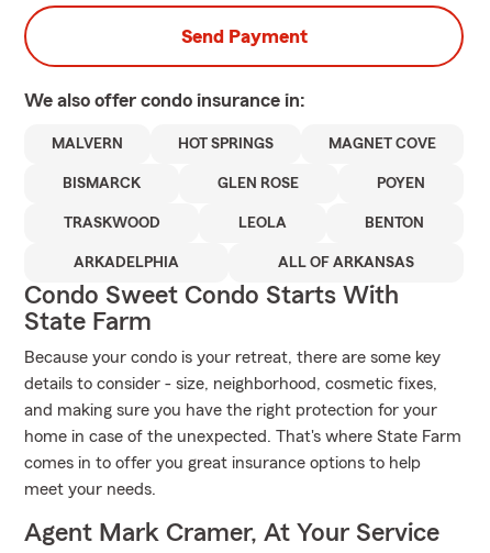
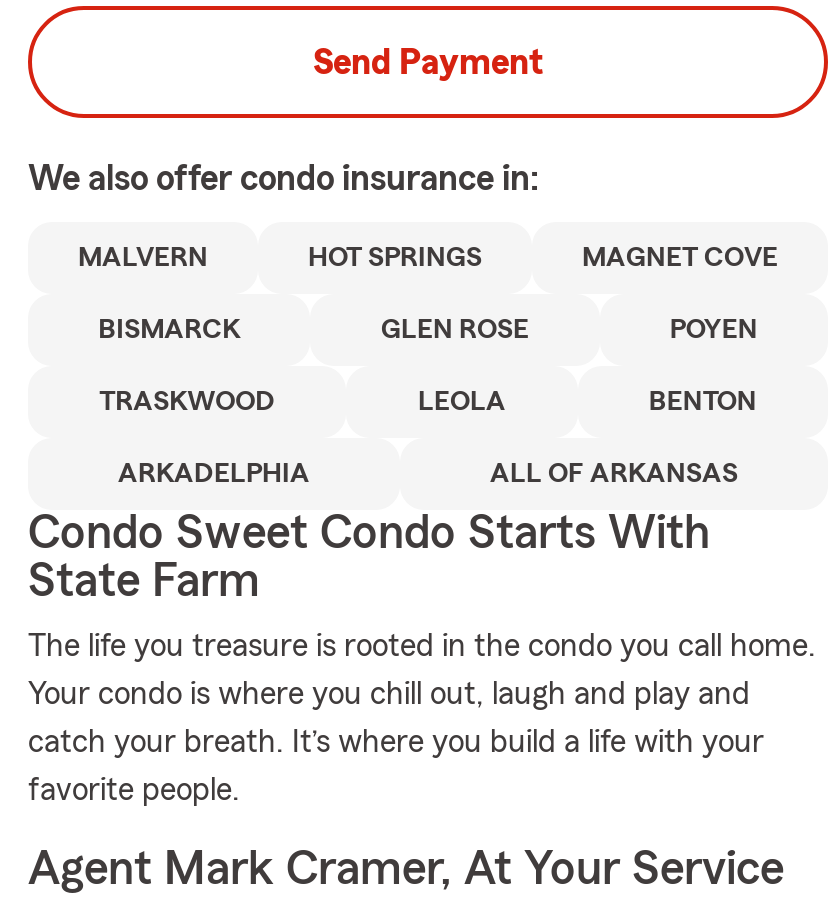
- Because your condo is your retreat, there are some key
- details to consider - size, neighborhood, cosmetic fixes,
- and making sure you have the right protection for your
- home in case of the unexpected. That's where State Farm
- comes in to offer you great insurance options to help
- meet your needs.
+ The life you treasure is rooted in the condo you call home.
+ Your condo is where you chill out, laugh and play and
+ catch your breath. It’s where you build a life with your
+ favorite people.
